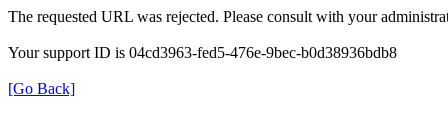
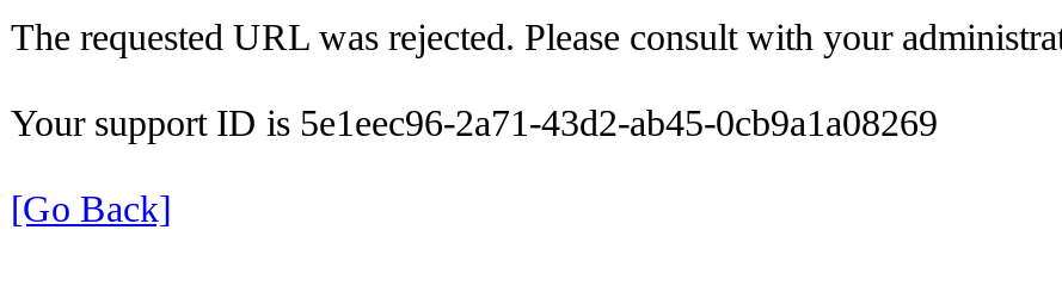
- Your support ID is 04cd3963-fed5-476e-9bec-b0d38936bdb8
+ Your support ID is 5e1eec96-2a71-43d2-ab45-0cb9a1a08269
